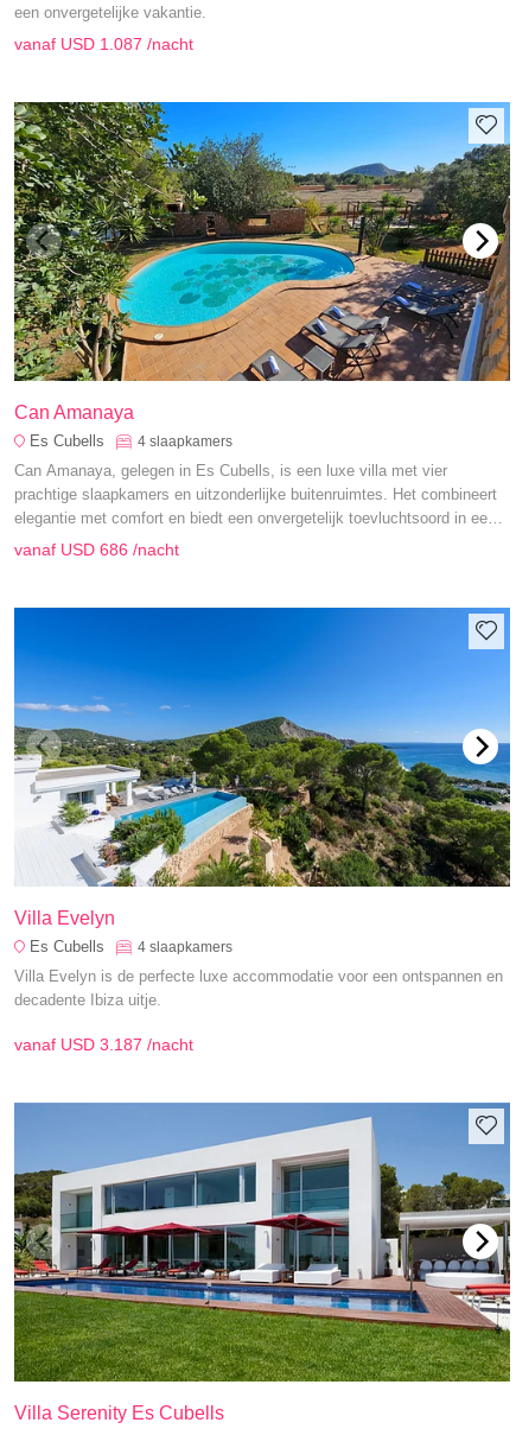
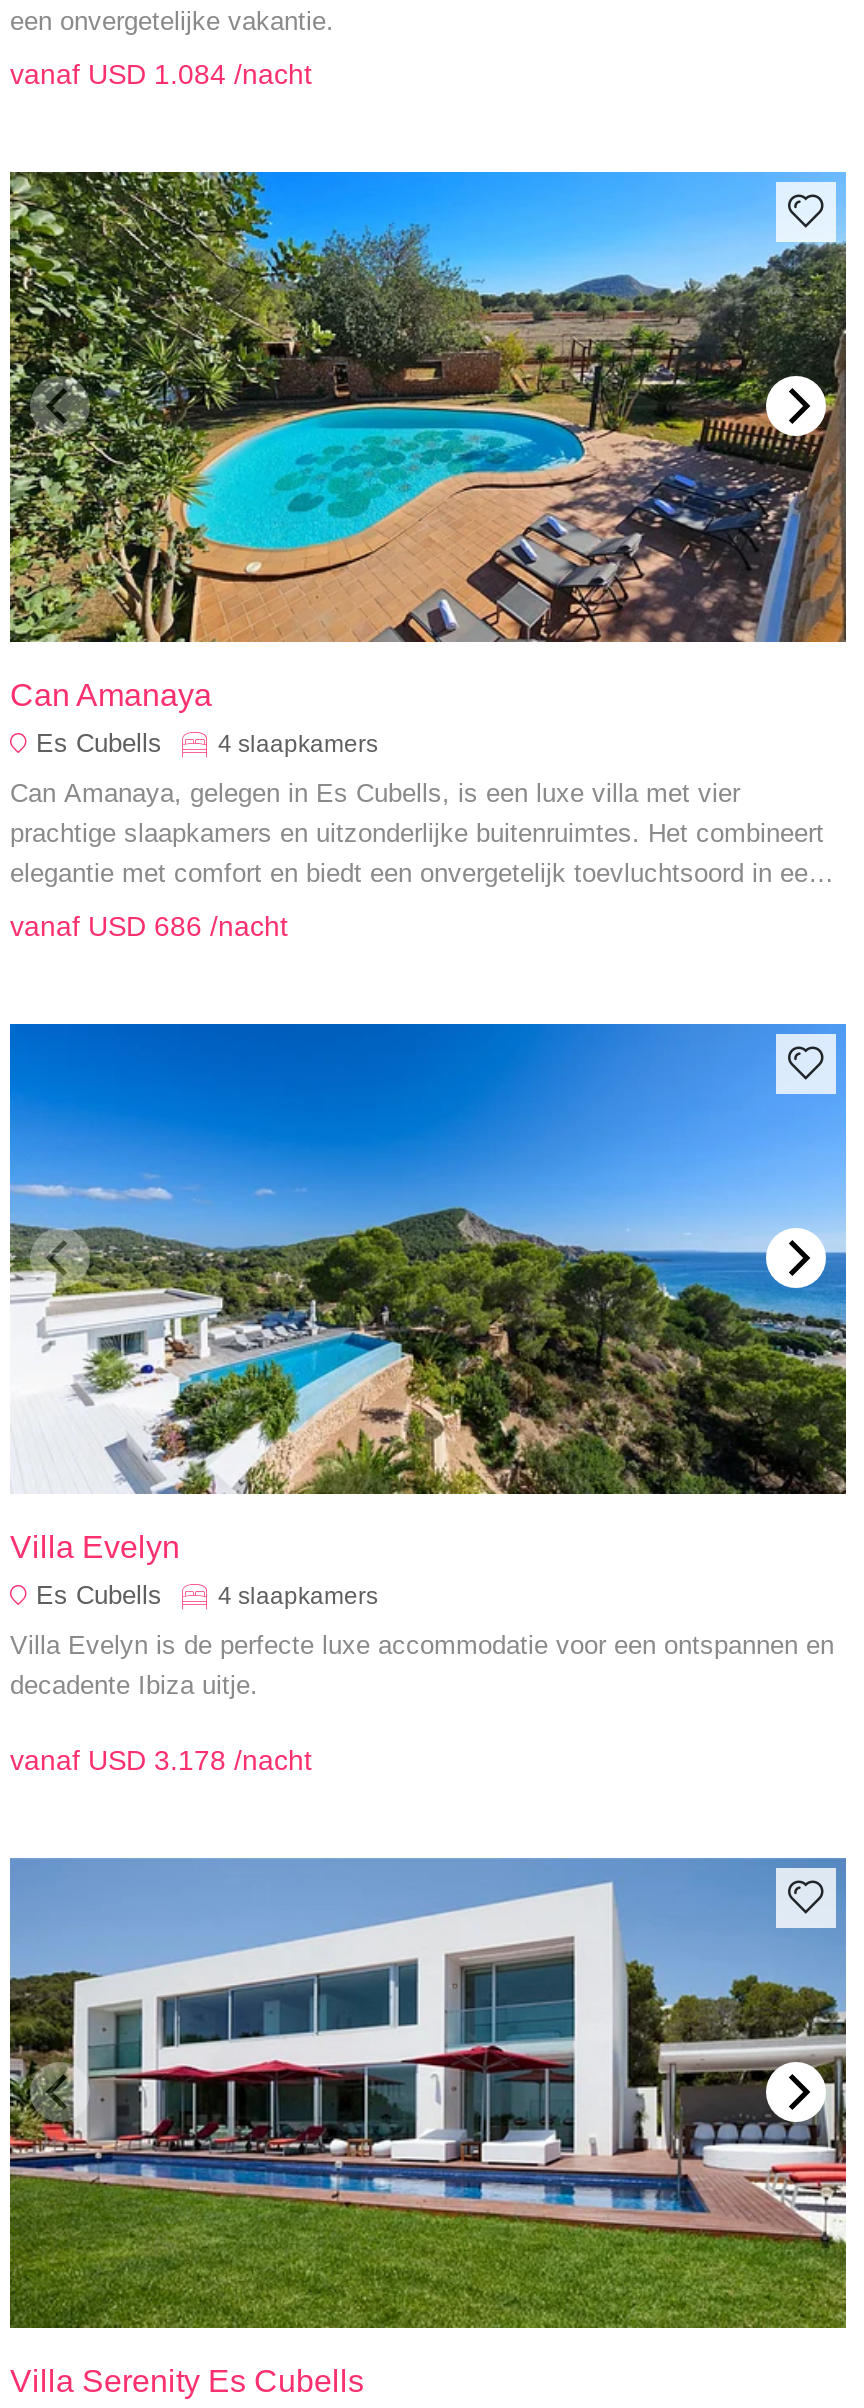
- vanaf USD 1.087 /nacht
+ vanaf USD 1.084 /nacht

- vanaf USD 3.187 /nacht
+ vanaf USD 3.178 /nacht
